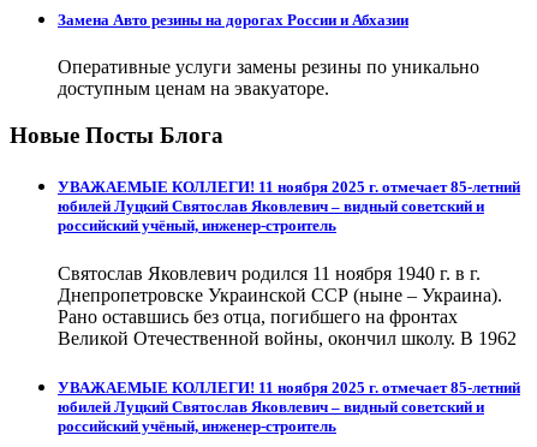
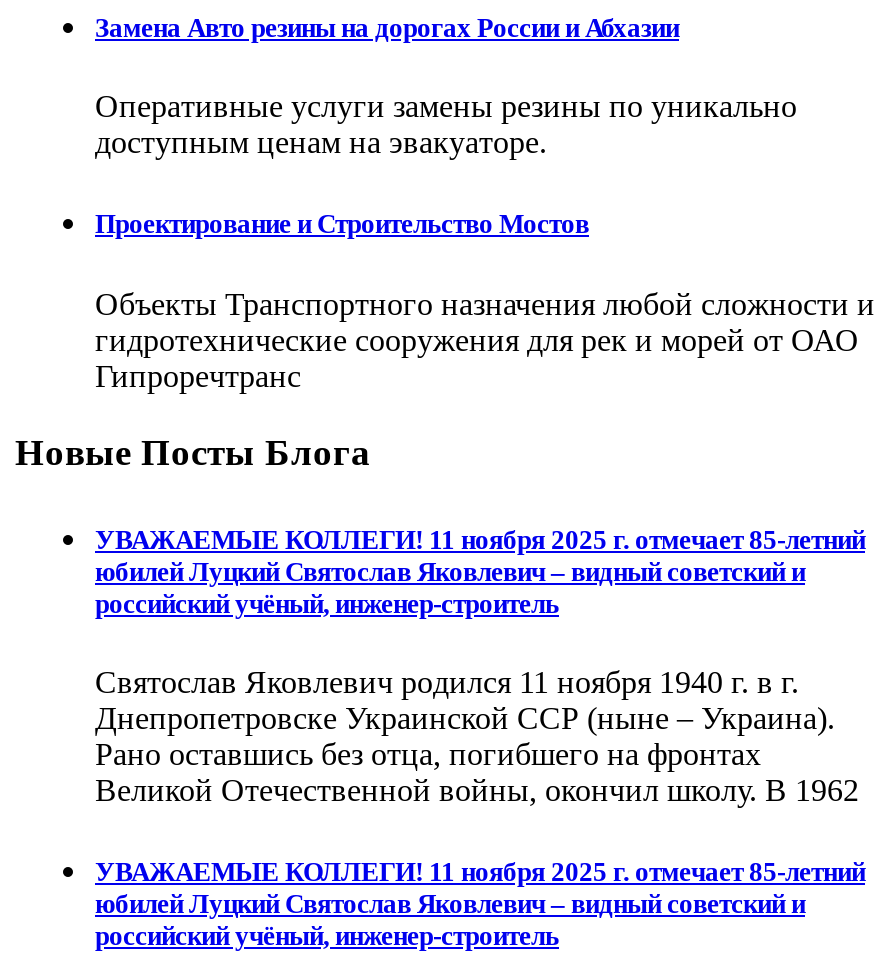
+ Проектирование и Строительство Мостов
+ Объекты Транспортного назначения любой сложности и
+ гидротехнические сооружения для рек и морей от ОАО
+ Гипроречтранс
